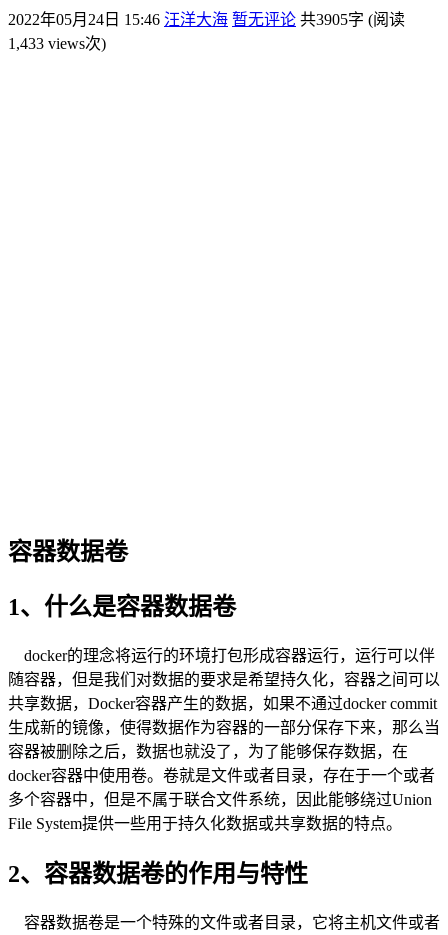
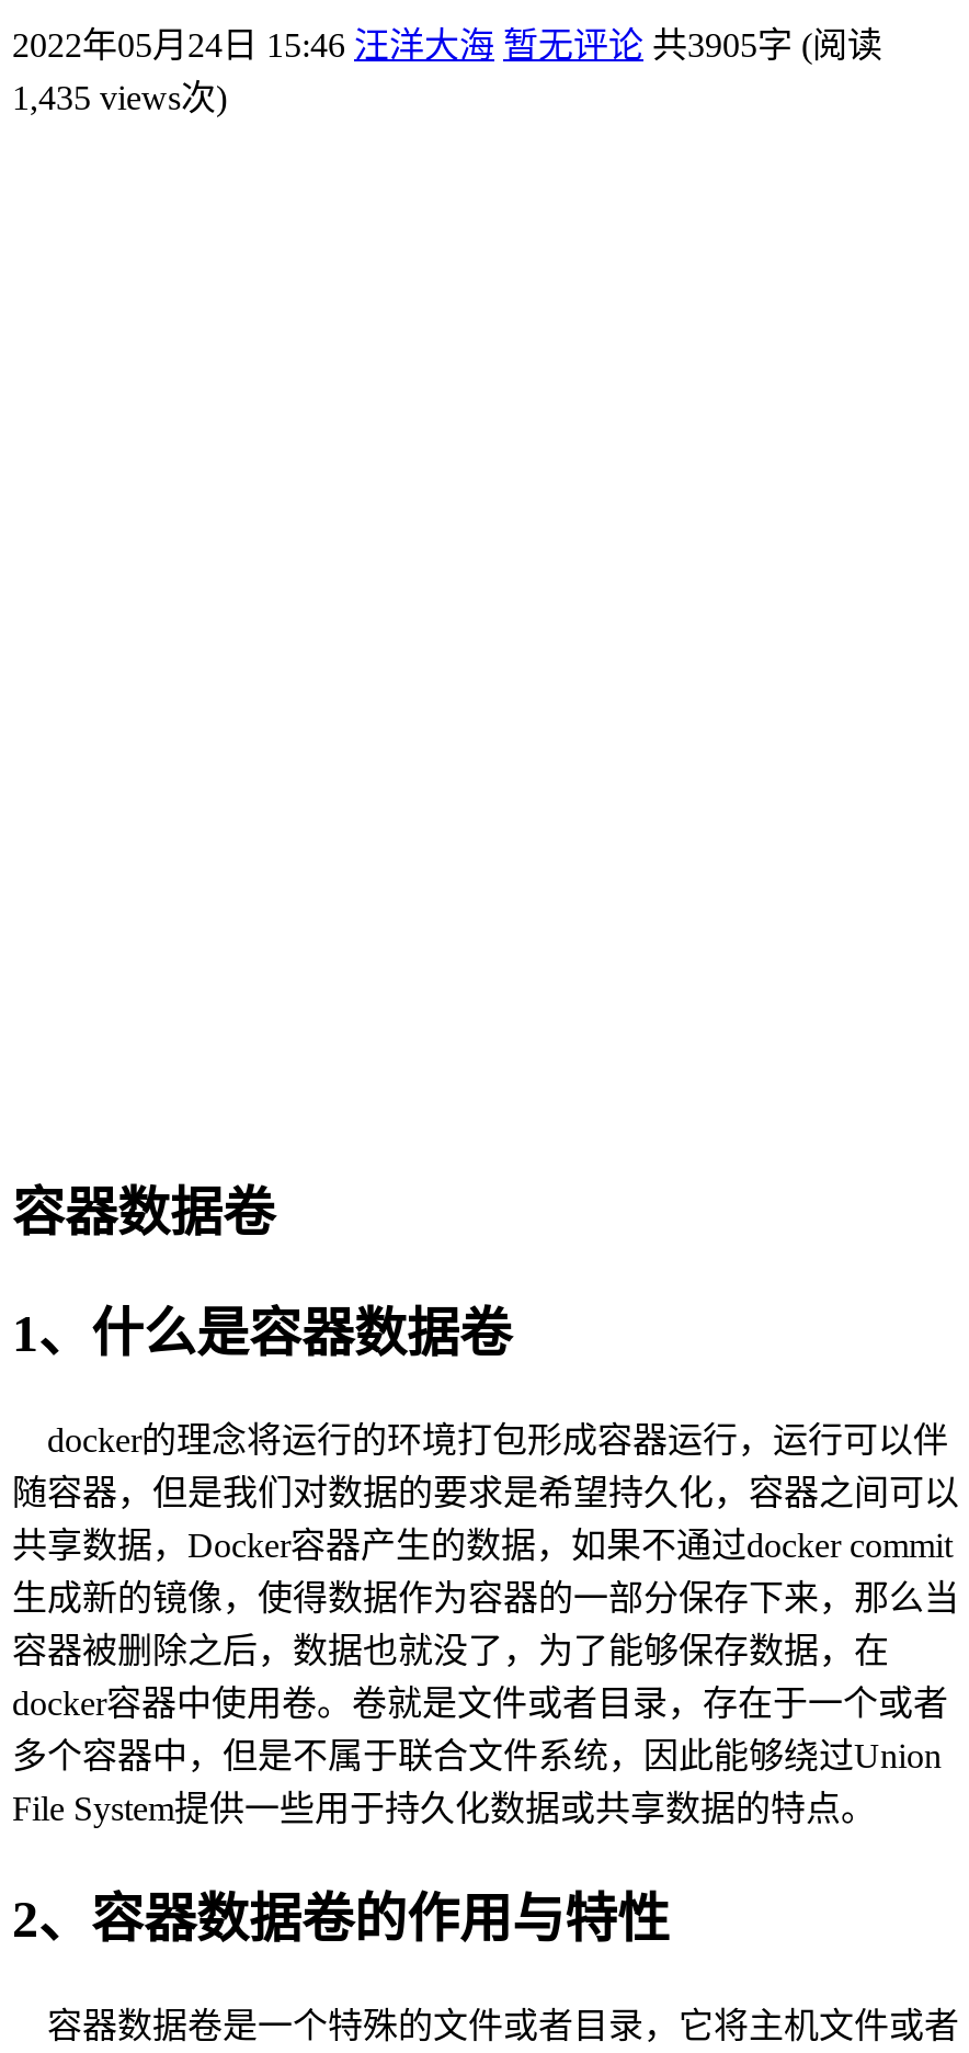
- 1,433 views次)
+ 1,435 views次)
